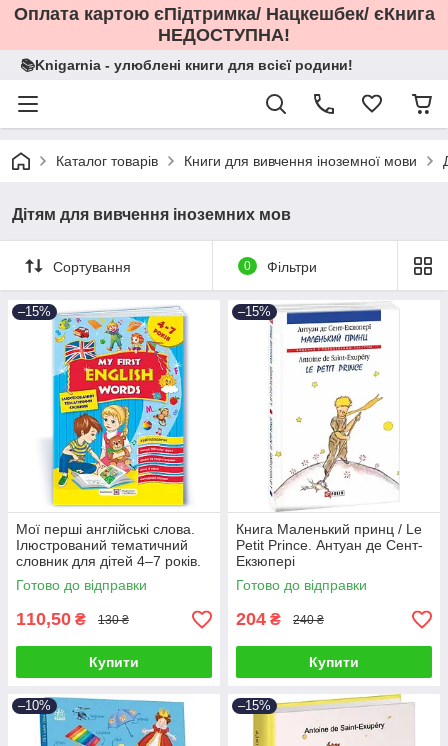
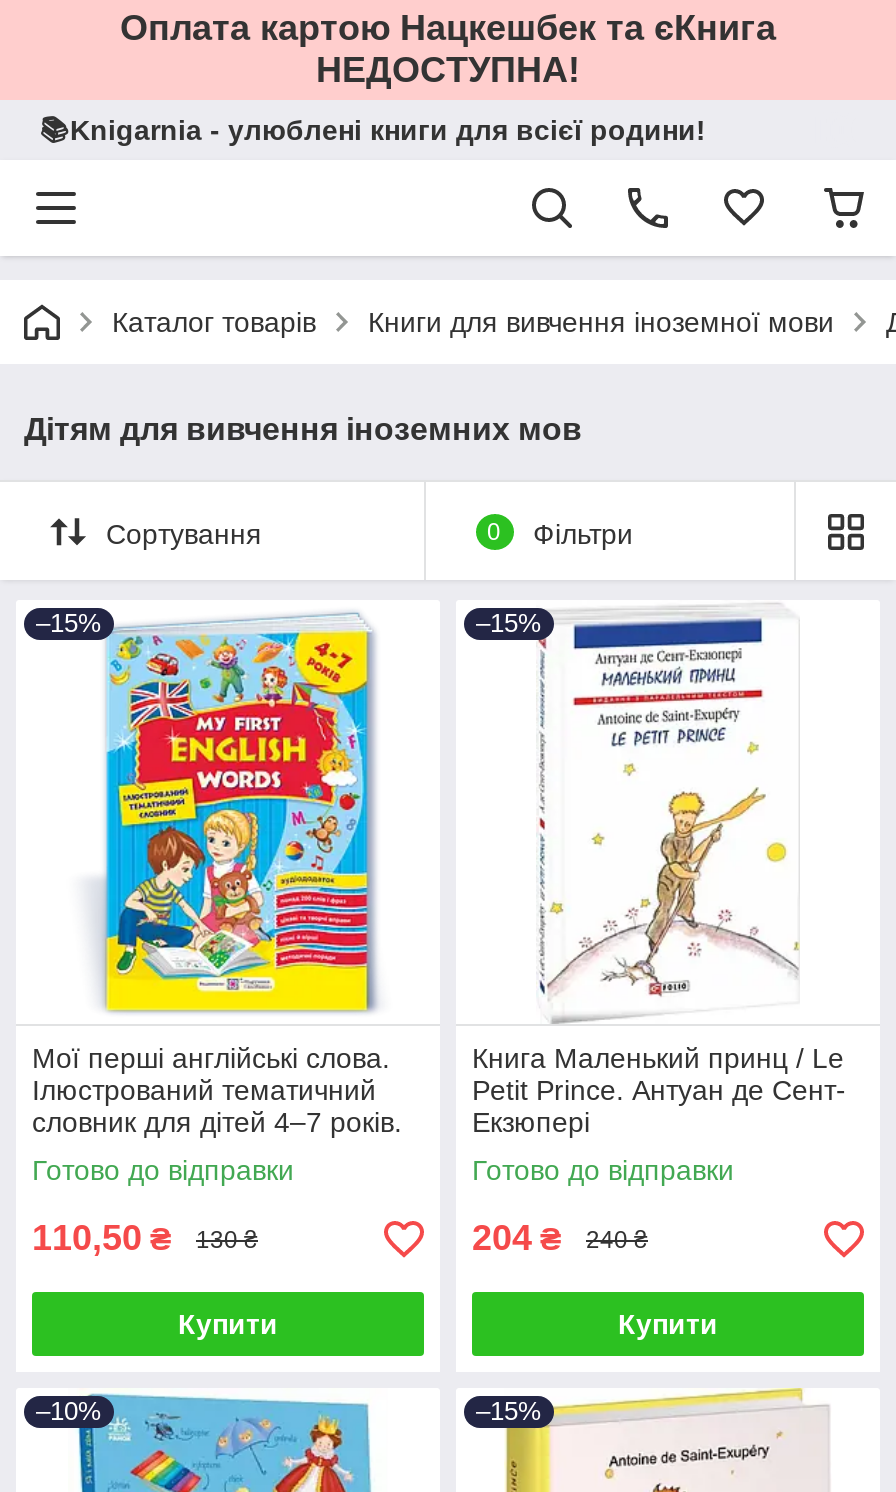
- Оплата картою єПідтримка/ Нацкешбек/ єКнига
+ Оплата картою Нацкешбек та єКнига
